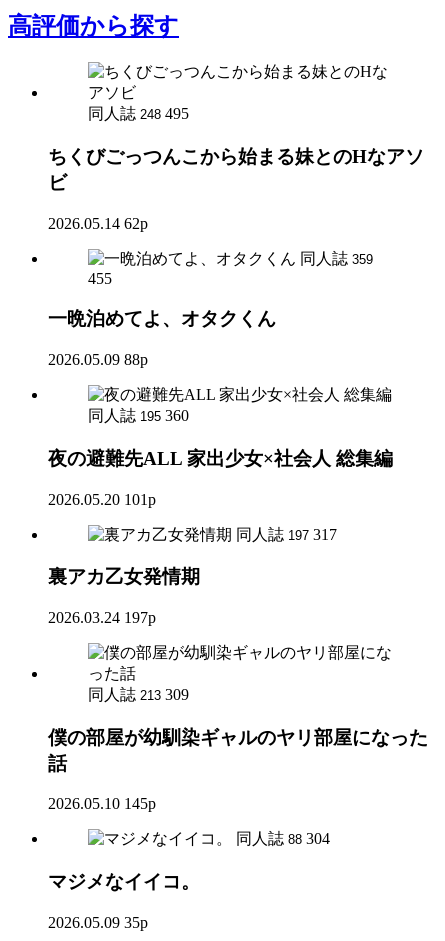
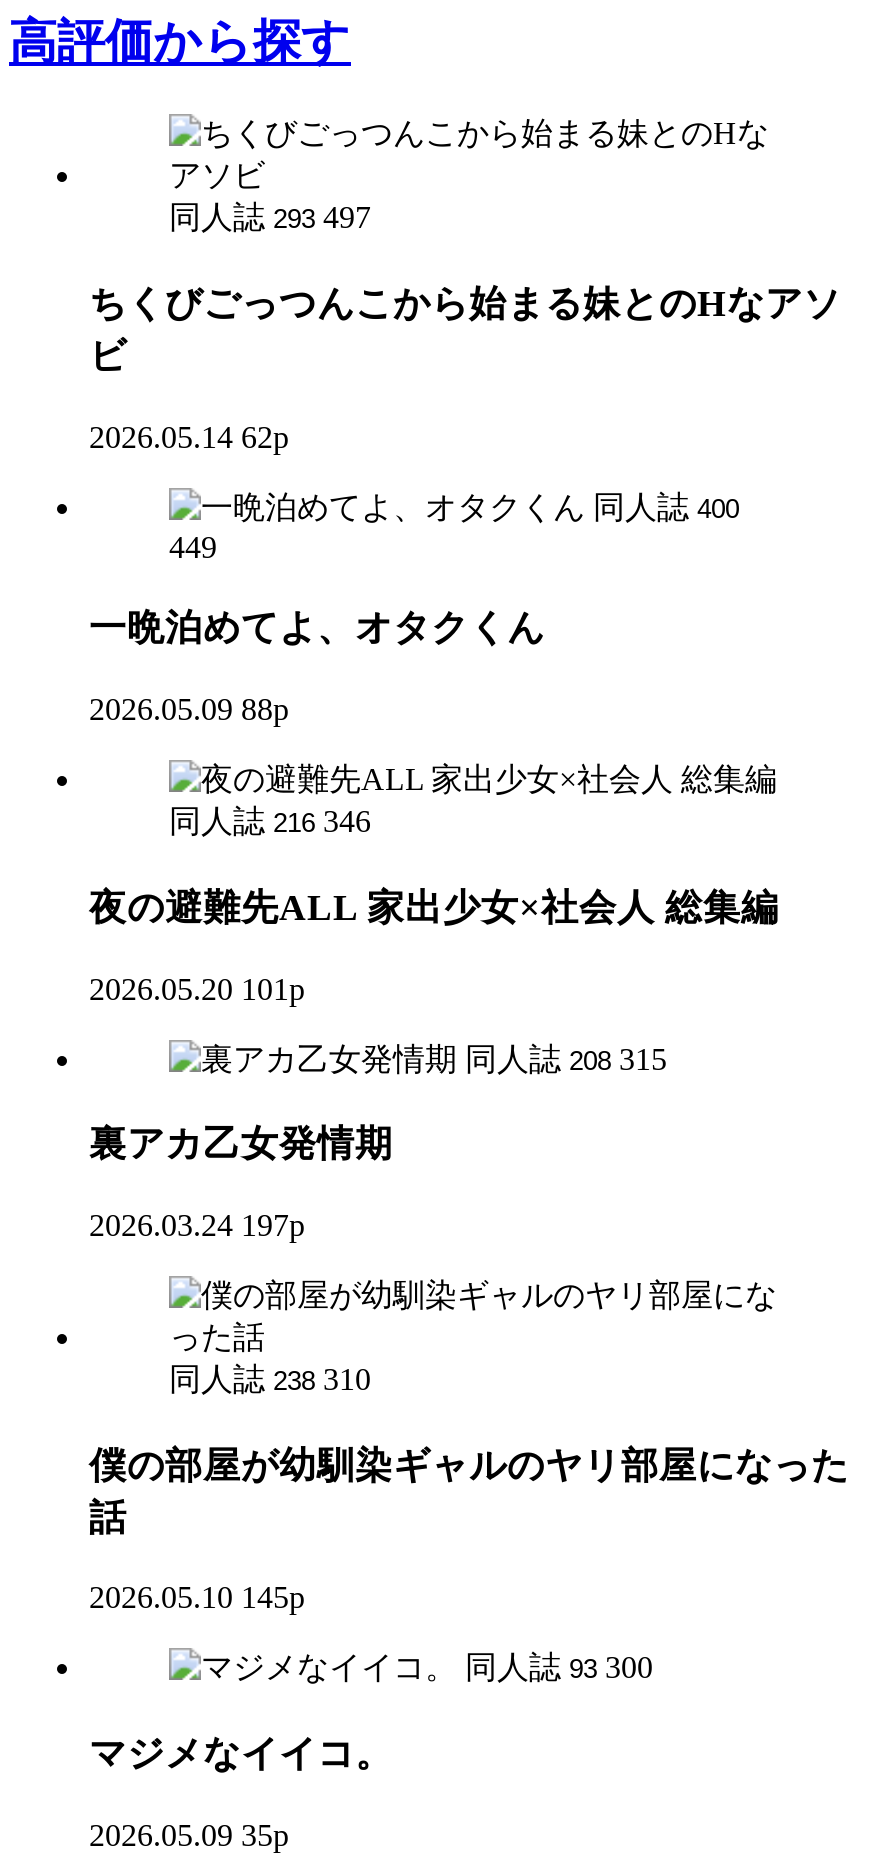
- 同人誌 248 495
+ 同人誌 293 497

- 同人誌 359
+ 同人誌 400

- 455
+ 449

- 同人誌 195 360
+ 同人誌 216 346

- 同人誌 197 317
+ 同人誌 208 315

- 同人誌 213 309
+ 同人誌 238 310

- 同人誌 88 304
+ 同人誌 93 300
